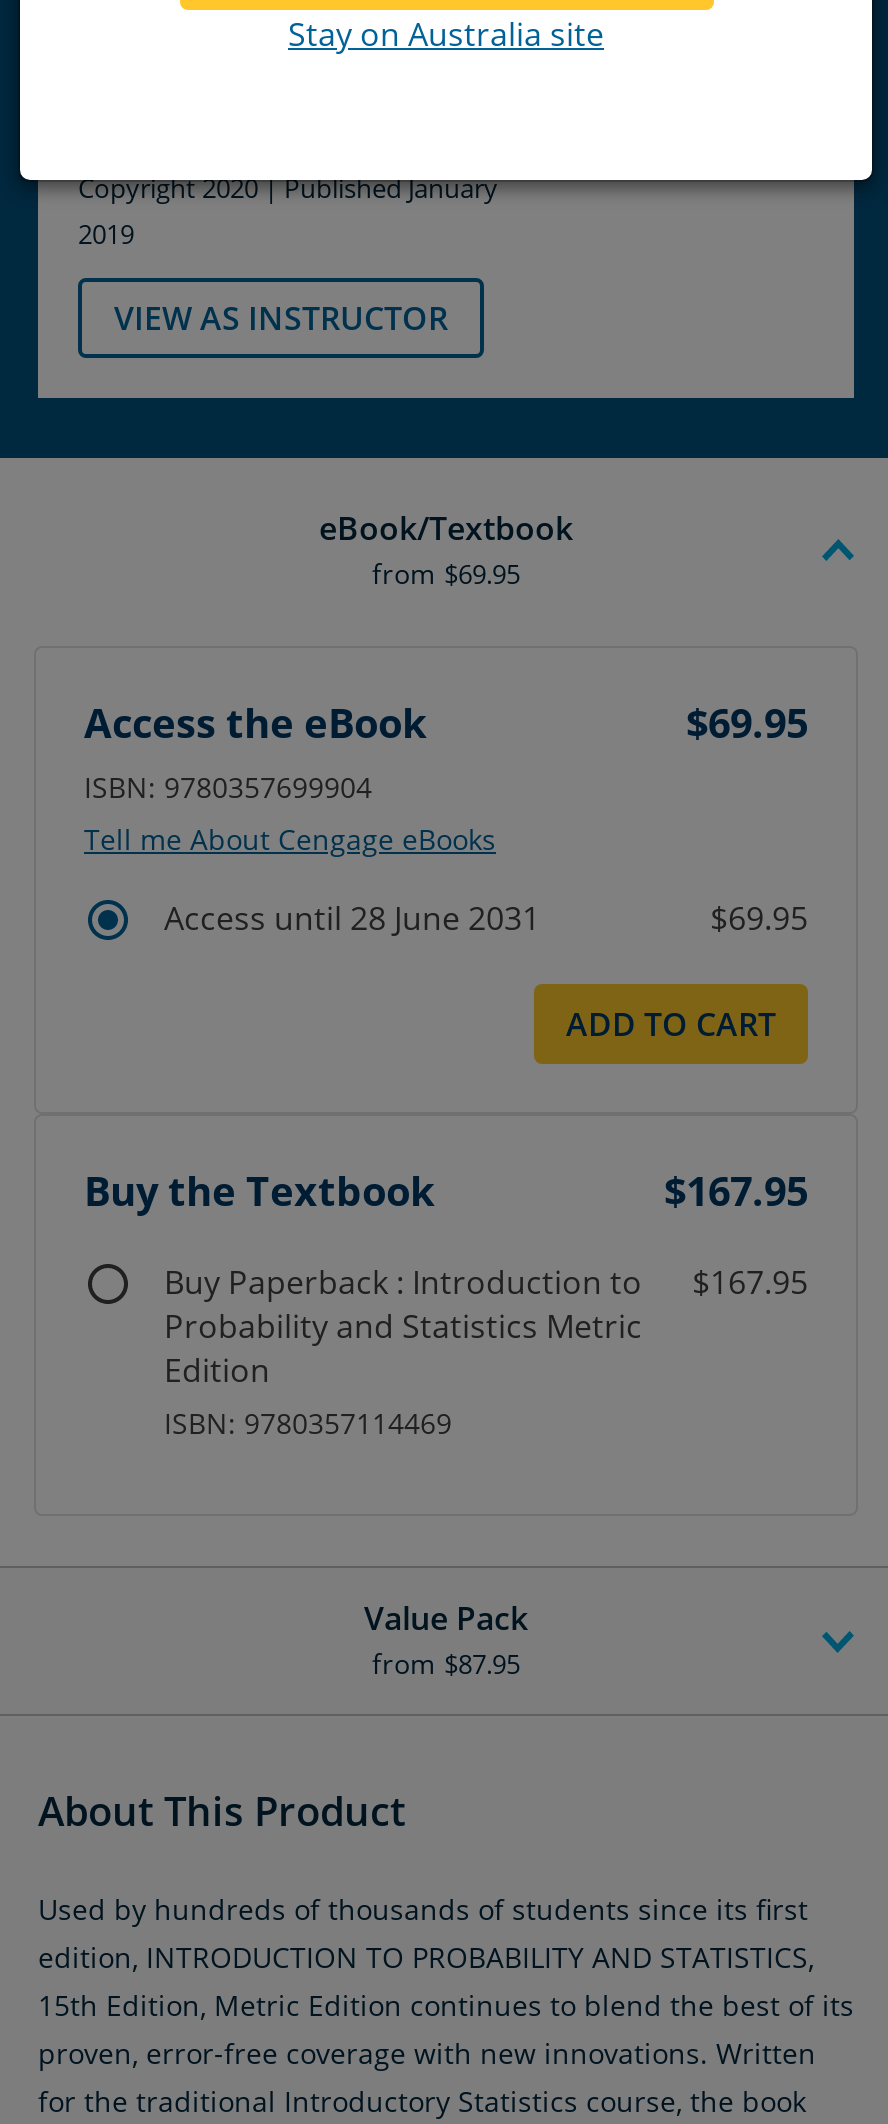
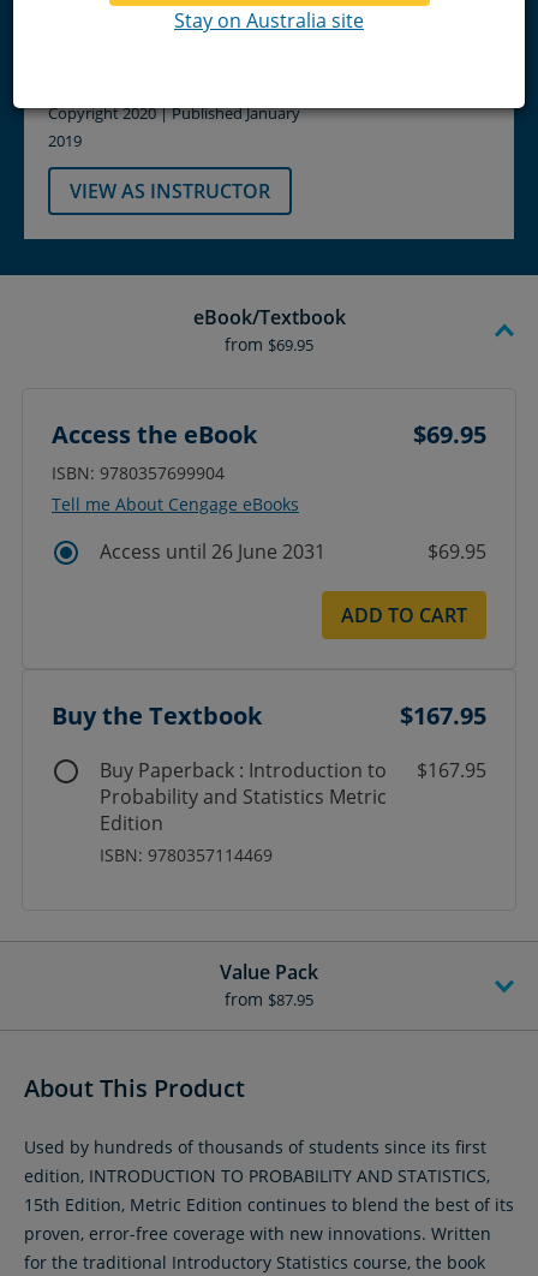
- Access until 28 June 2031
+ Access until 26 June 2031
